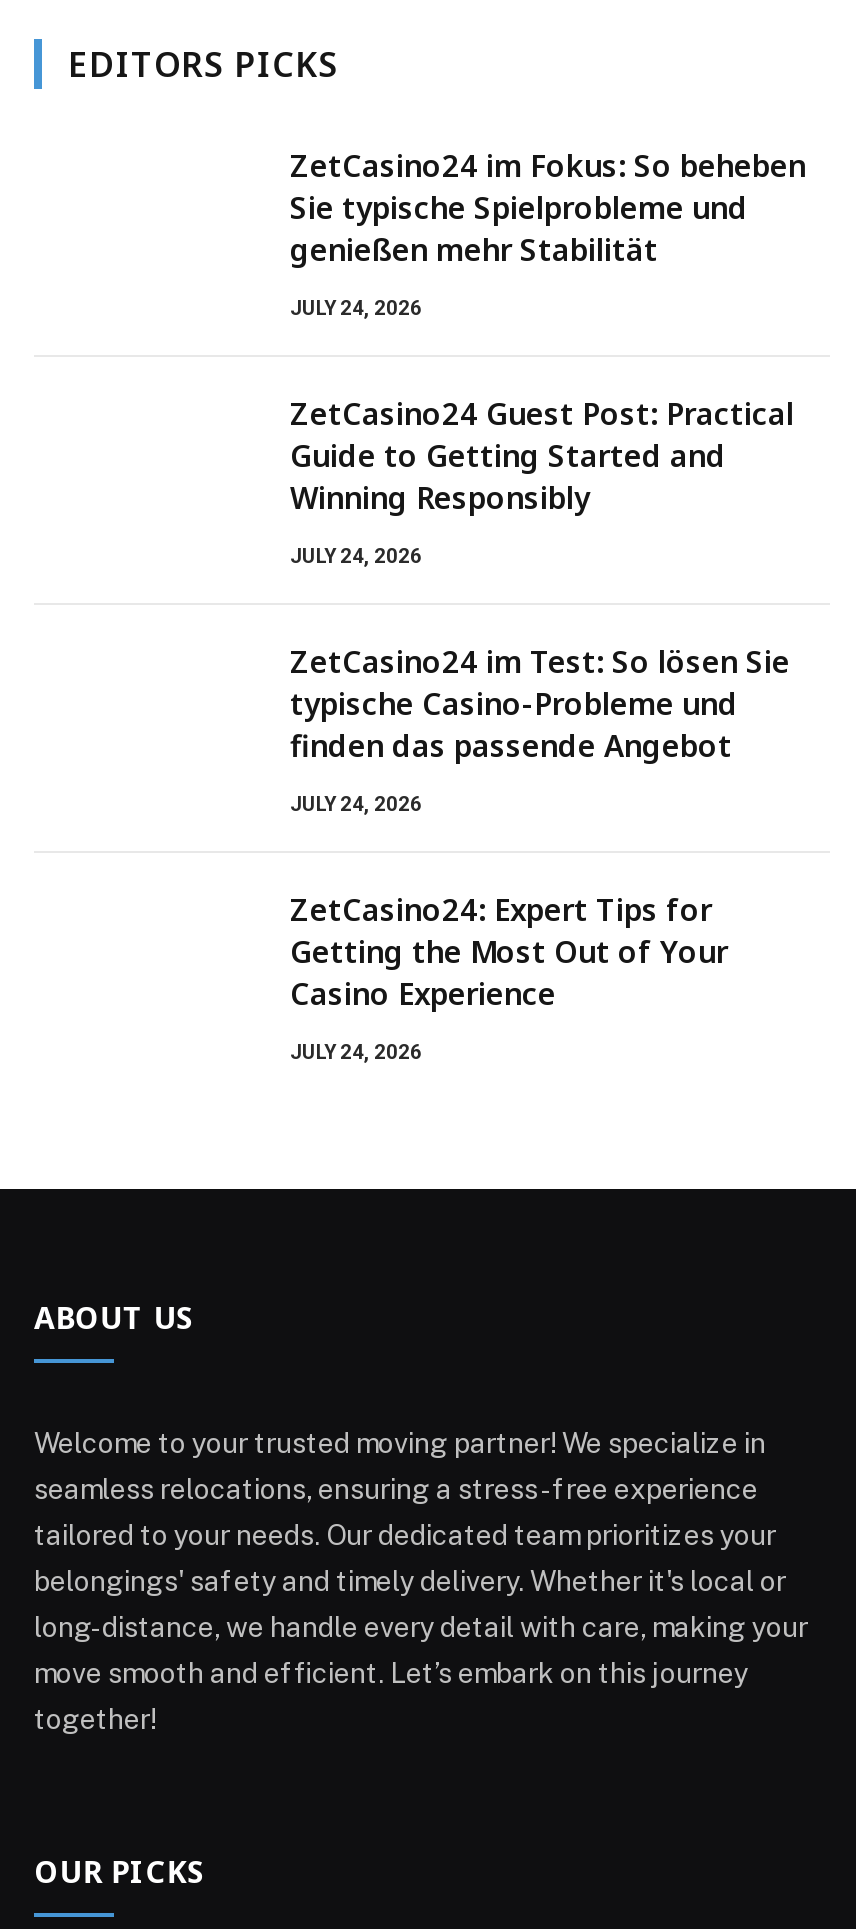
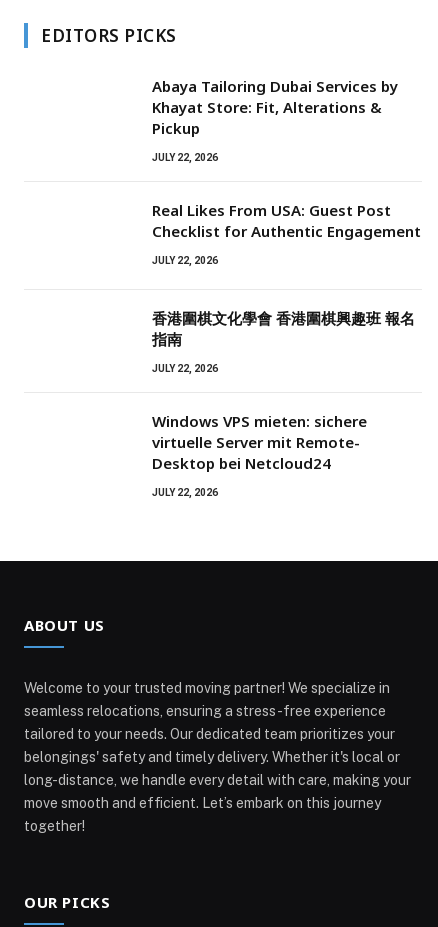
- ZetCasino24 im Fokus: So beheben
- Sie typische Spielprobleme und
- genießen mehr Stabilität
+ Abaya Tailoring Dubai Services by
+ Khayat Store: Fit, Alterations &
+ Pickup

- JULY 24, 2026
+ JULY 22, 2026

- ZetCasino24 Guest Post: Practical
- Guide to Getting Started and
- Winning Responsibly
+ Real Likes From USA: Guest Post
+ Checklist for Authentic Engagement

- JULY 24, 2026
+ JULY 22, 2026

- ZetCasino24 im Test: So lösen Sie
- typische Casino-Probleme und
- finden das passende Angebot
+ 香港圍棋文化學會 香港圍棋興趣班 報名
+ 指南

- JULY 24, 2026
+ JULY 22, 2026

- ZetCasino24: Expert Tips for
- Getting the Most Out of Your
- Casino Experience
+ Windows VPS mieten: sichere
+ virtuelle Server mit Remote-
+ Desktop bei Netcloud24

- JULY 24, 2026
+ JULY 22, 2026
